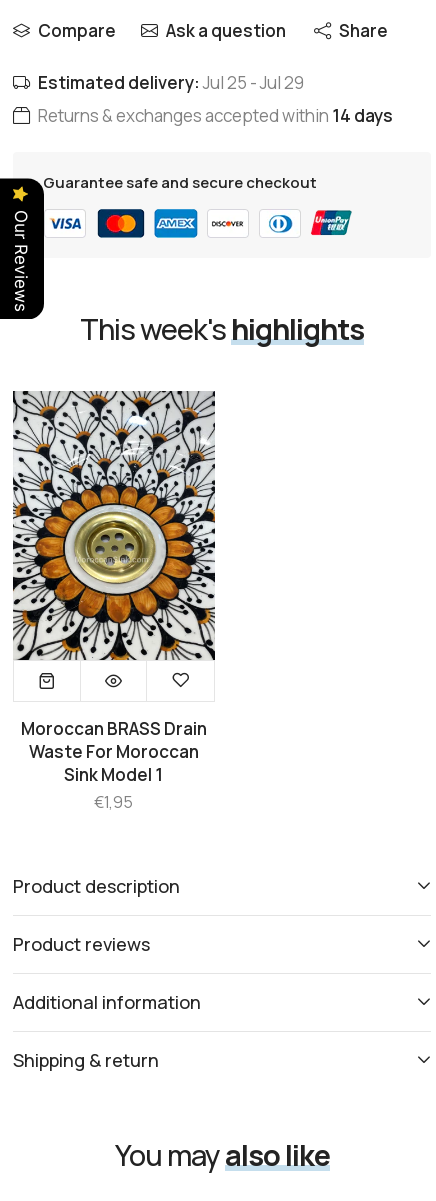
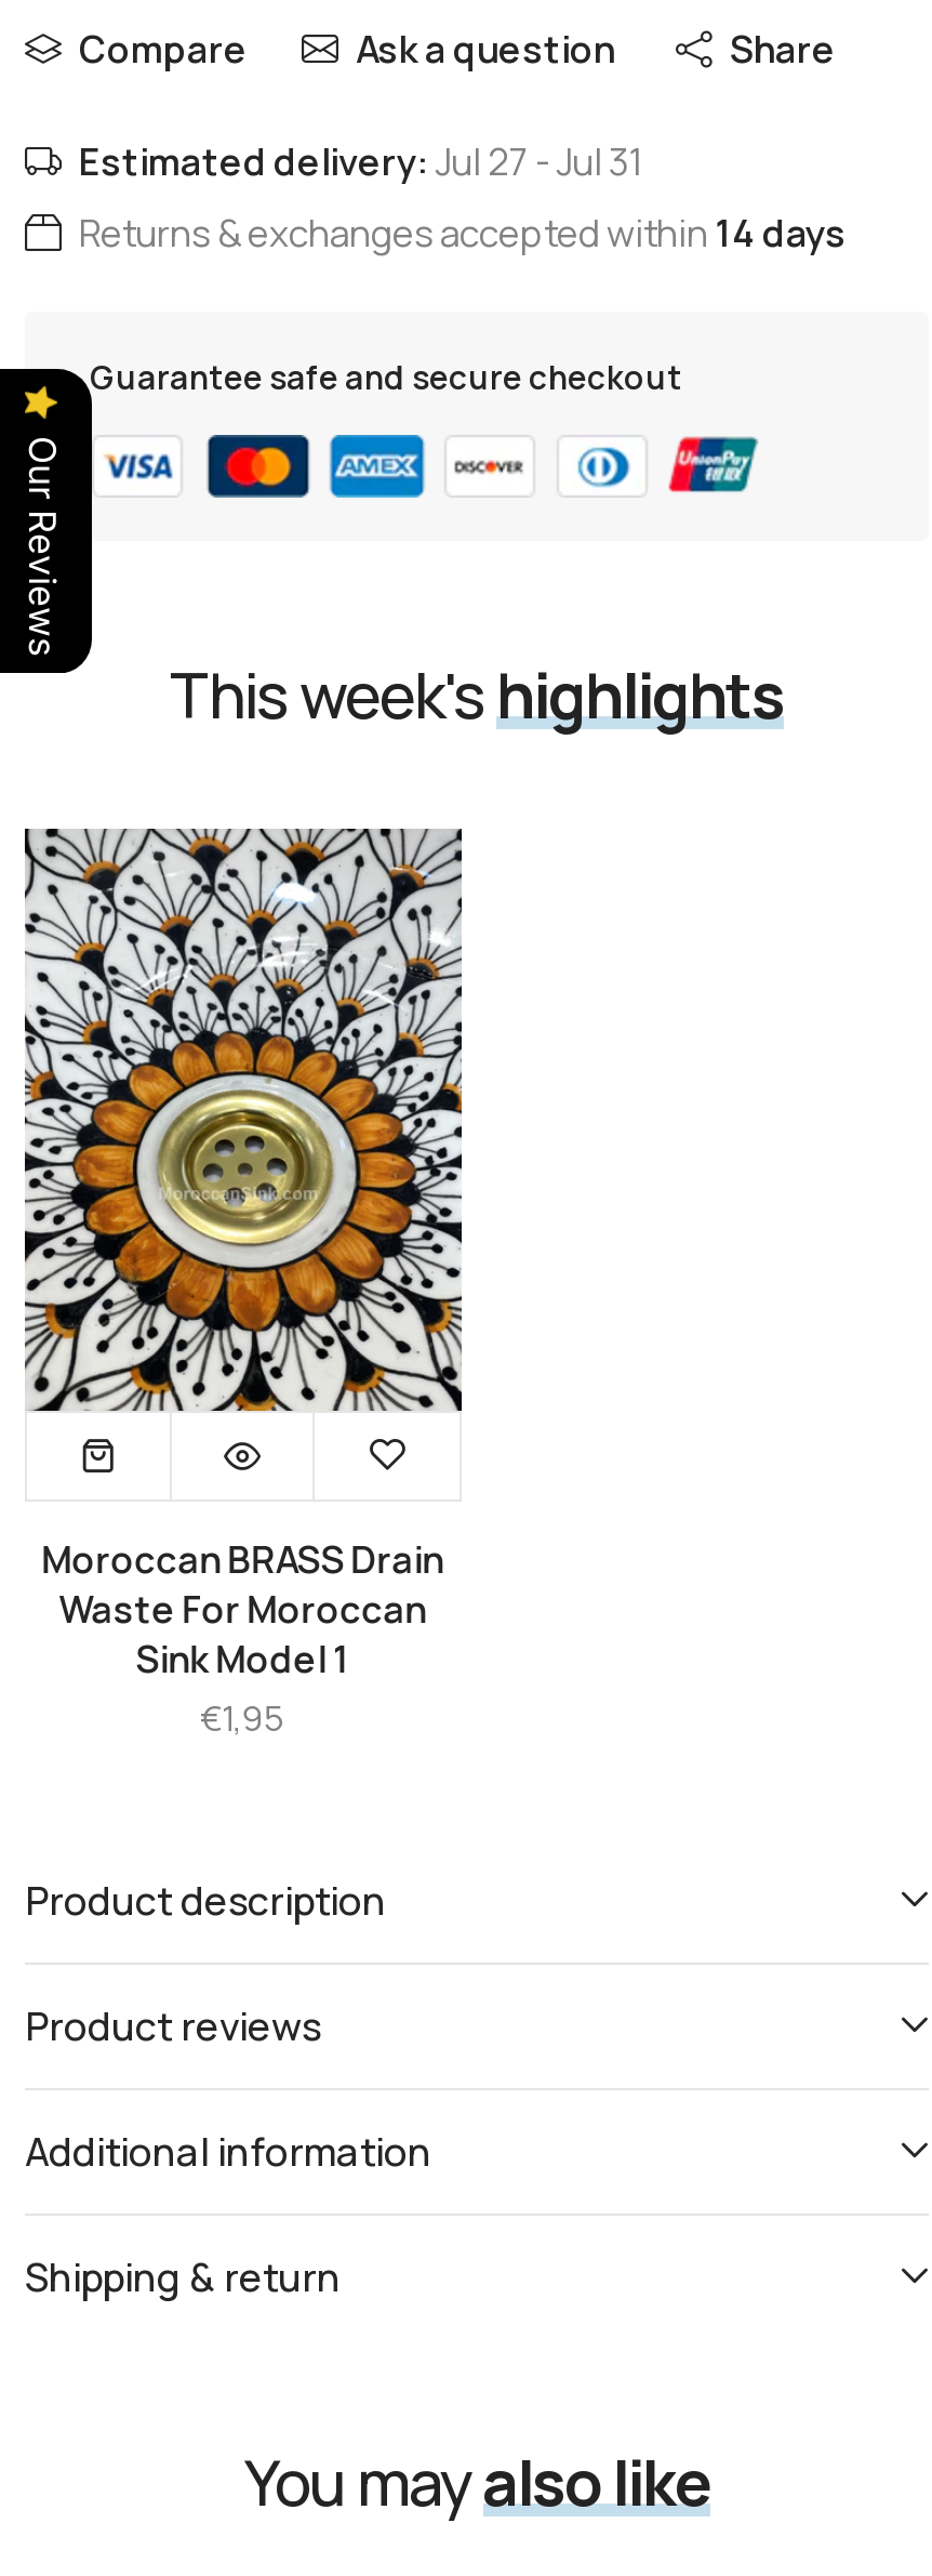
- Estimated delivery: Jul 25 - Jul 29
+ Estimated delivery: Jul 27 - Jul 31
